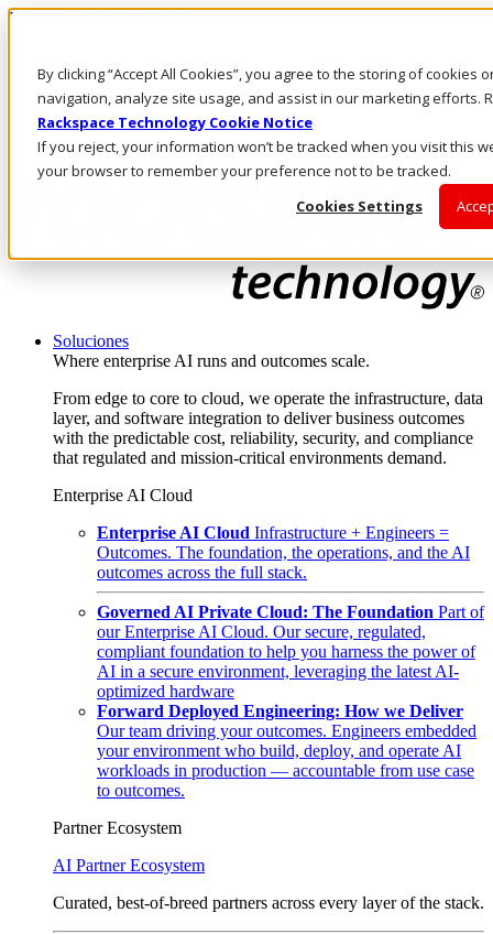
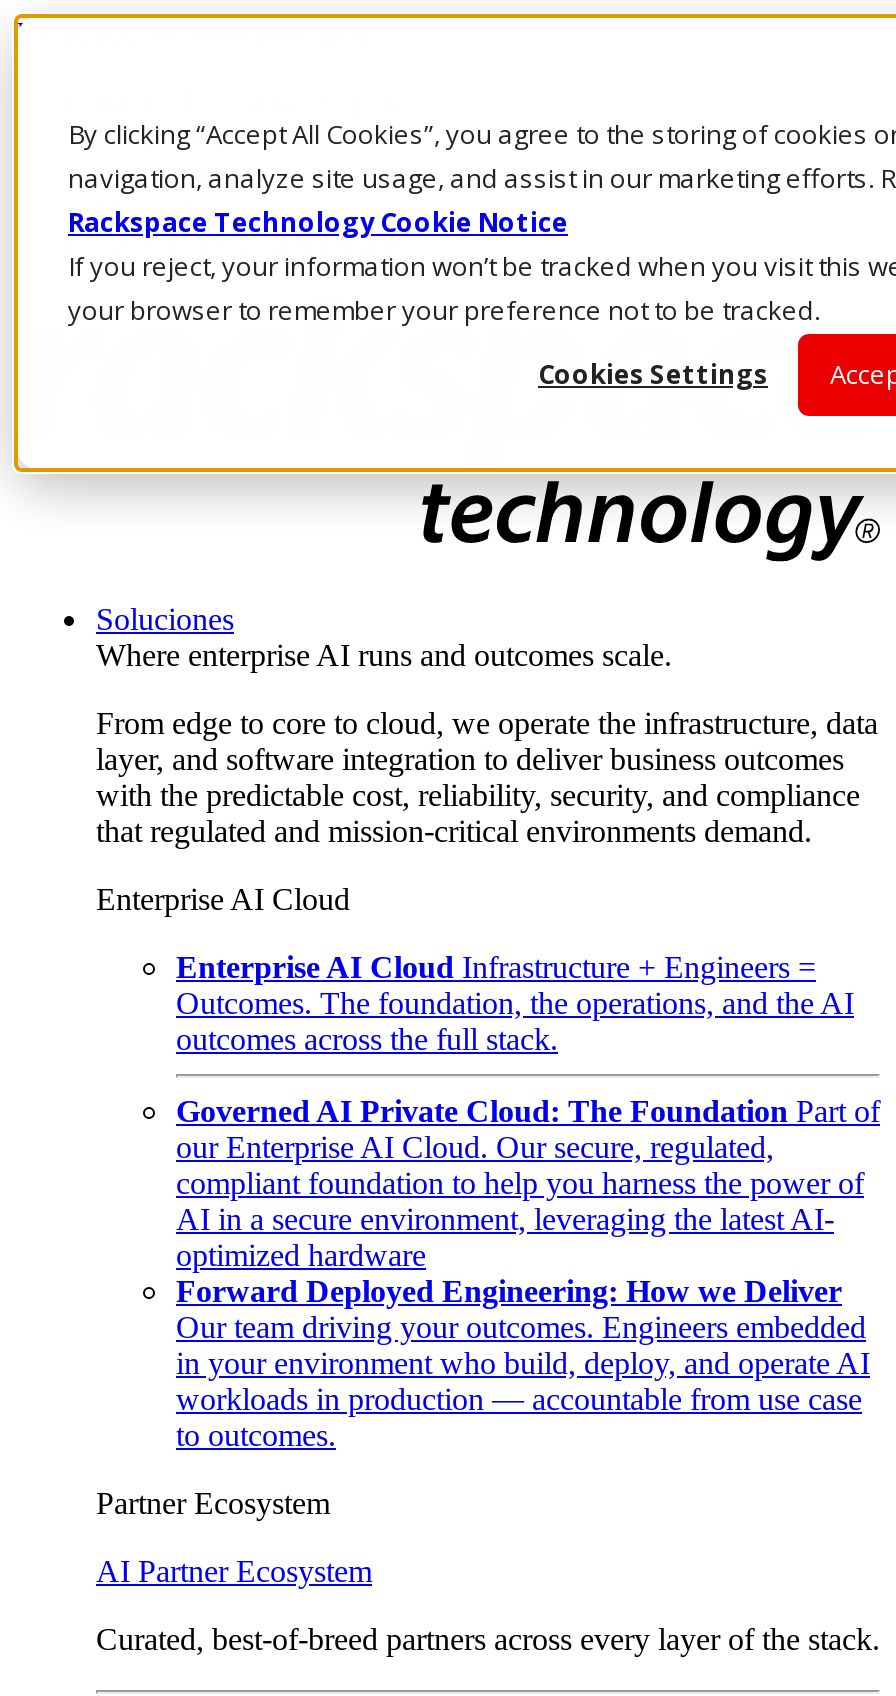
- your environment who build, deploy, and operate AI
+ in your environment who build, deploy, and operate AI
